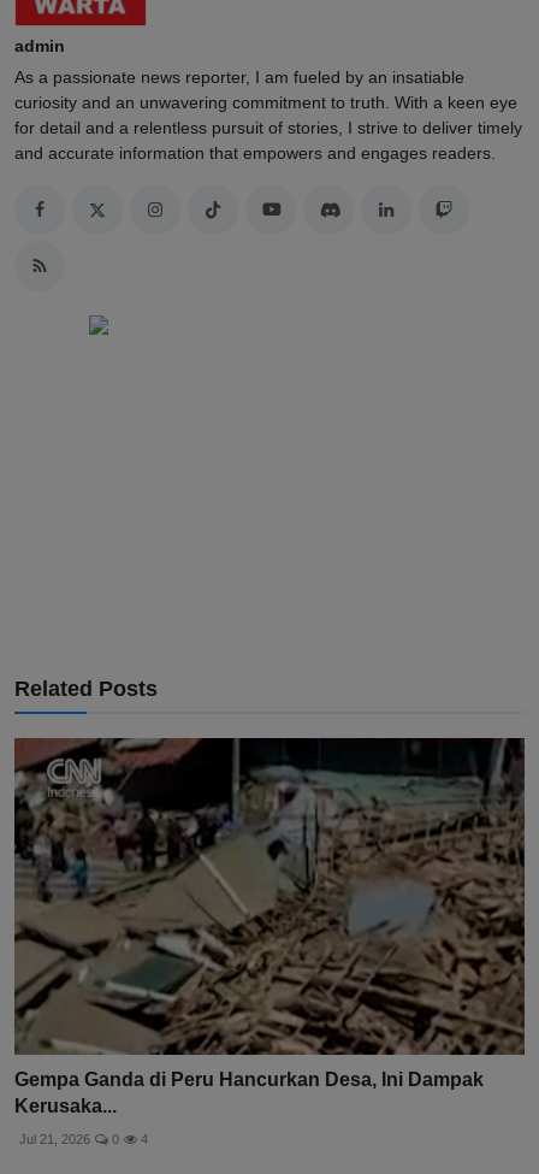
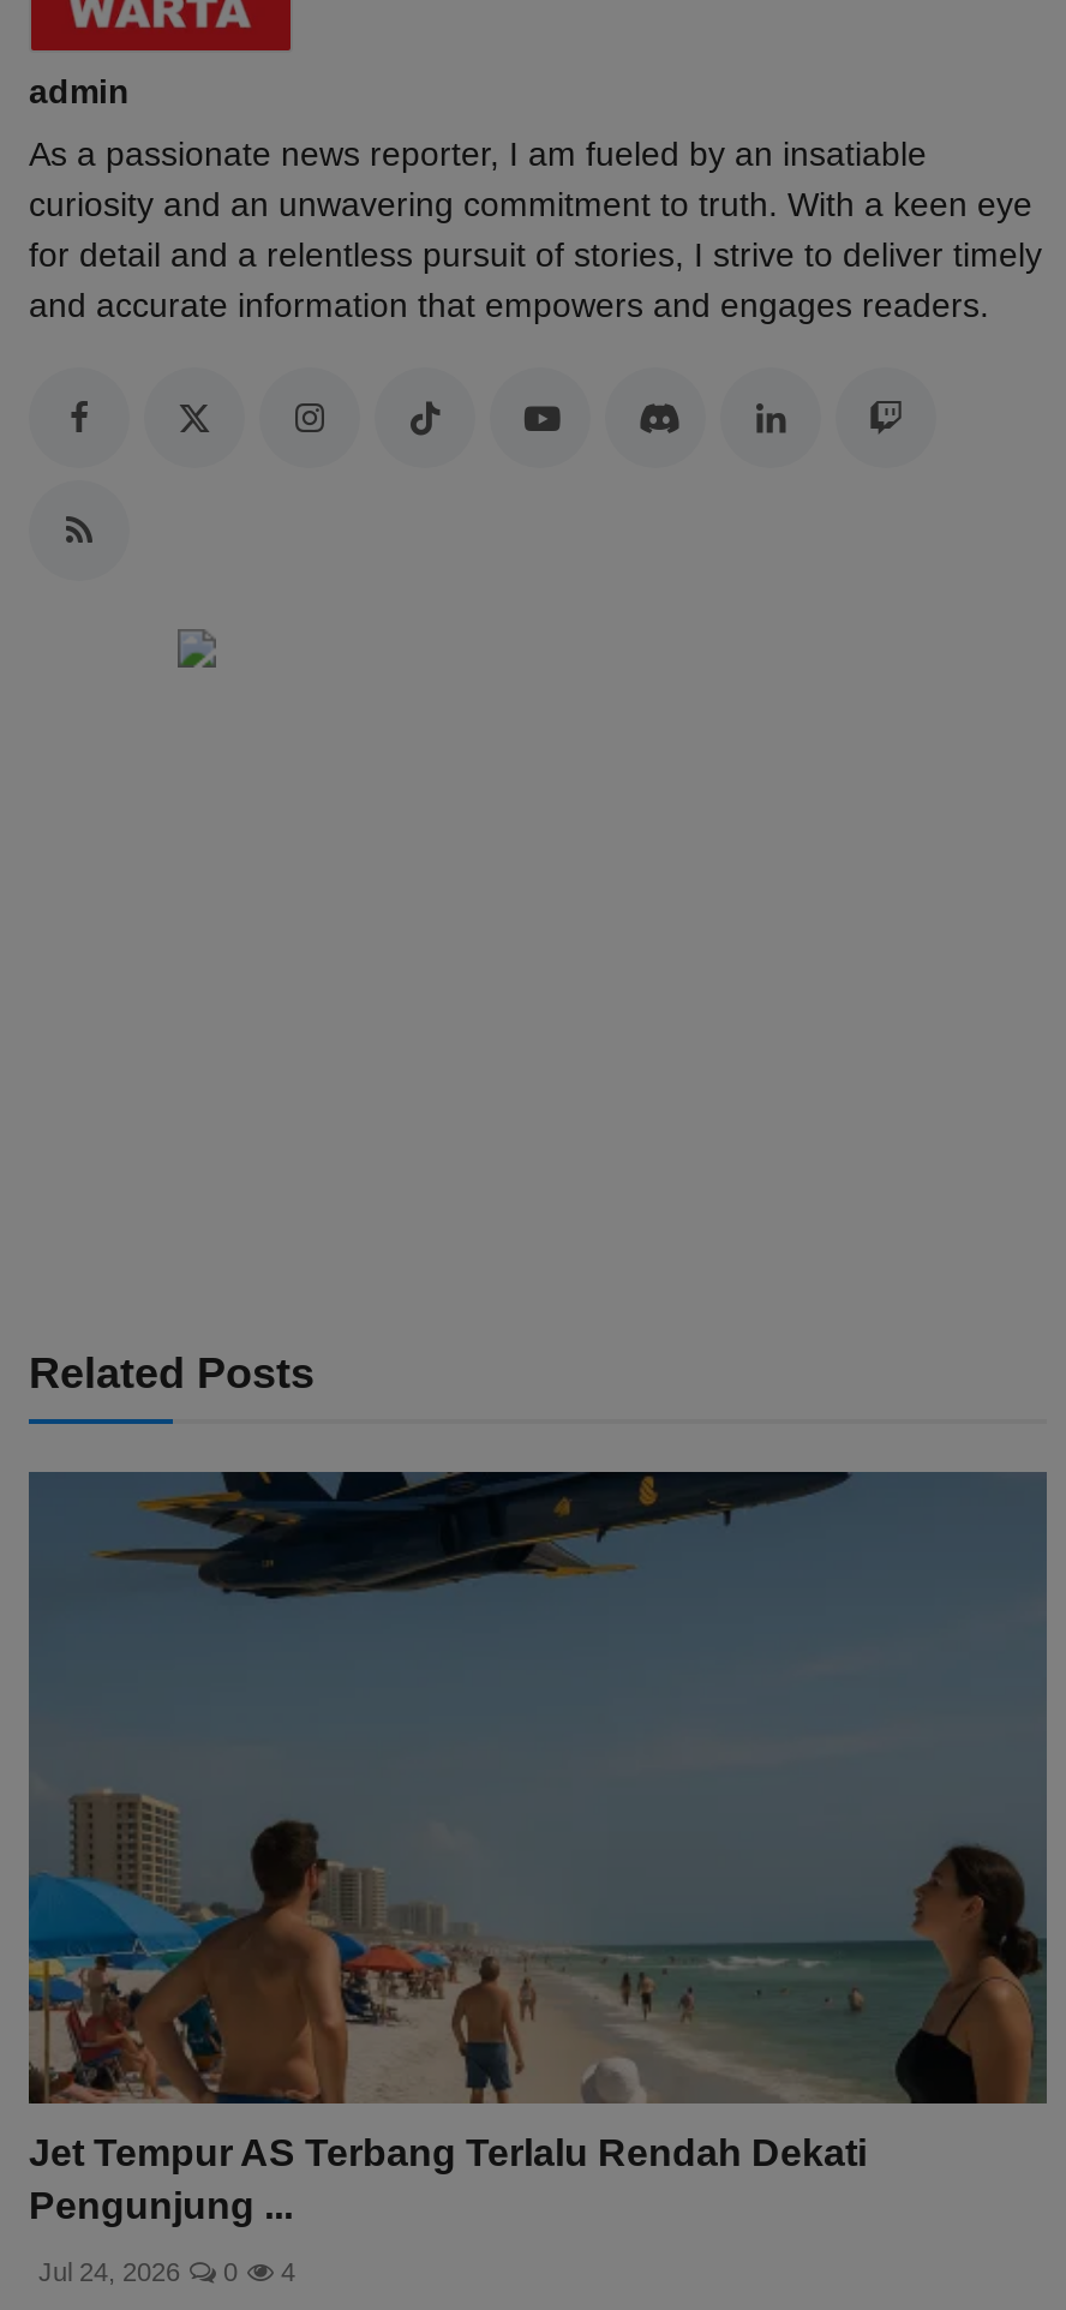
- [image]
- Gempa Ganda di Peru Hancurkan Desa, Ini Dampak
- Kerusaka...
+ [image]
+ Jet Tempur AS Terbang Terlalu Rendah Dekati
+ Pengunjung ...

- Jul 21, 2026 0 4
+ Jul 24, 2026 0 4
